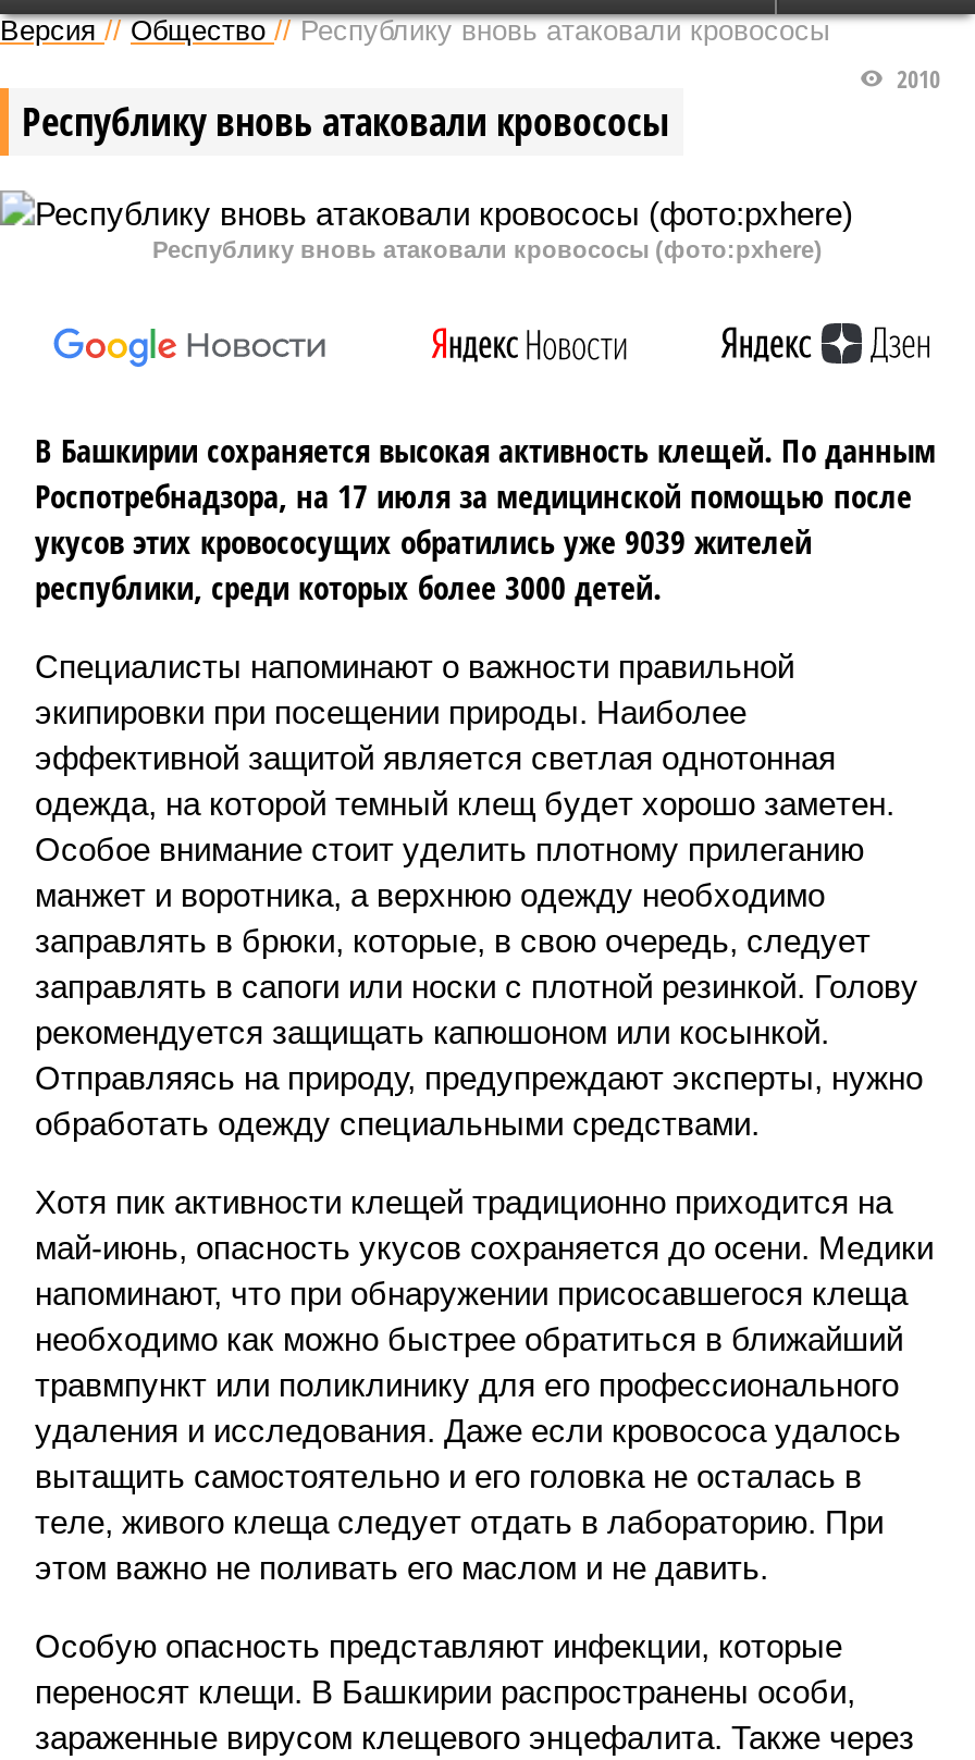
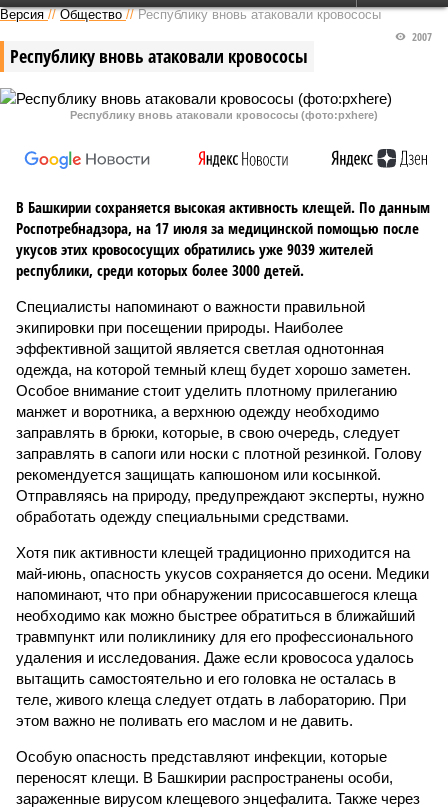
- 2010
+ 2007
